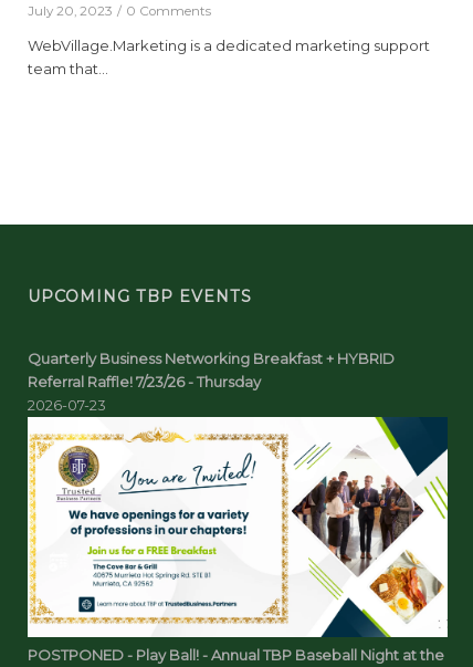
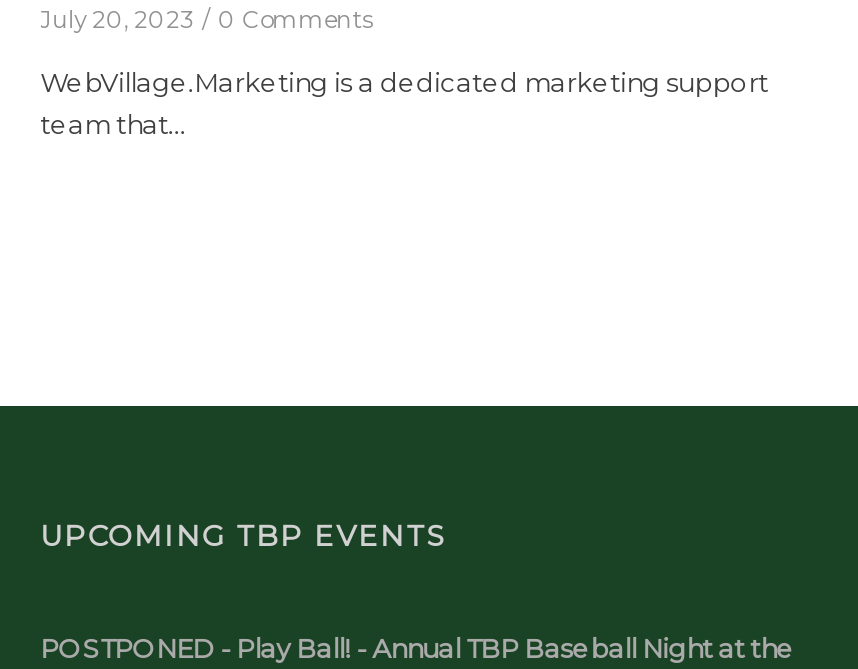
- Quarterly Business Networking Breakfast + HYBRID
- Referral Raffle! 7/23/26 - Thursday
- 2026-07-23

- [image]
